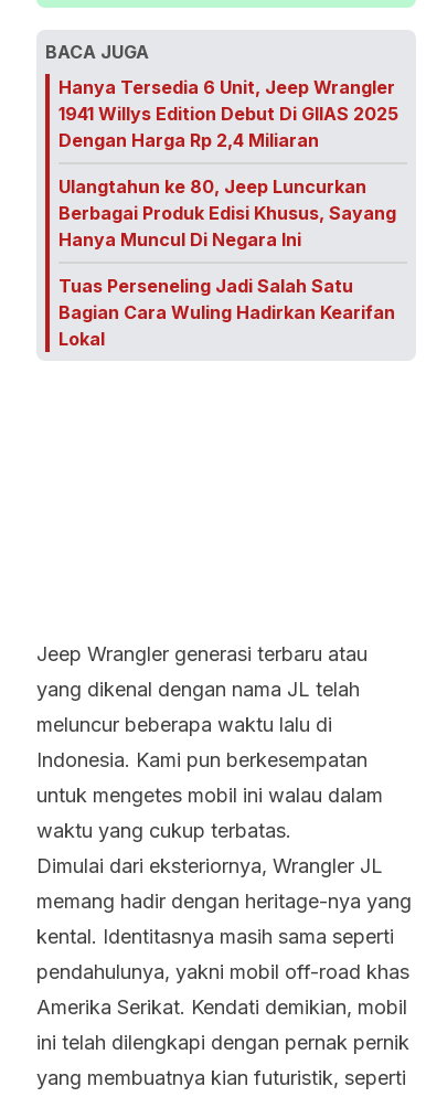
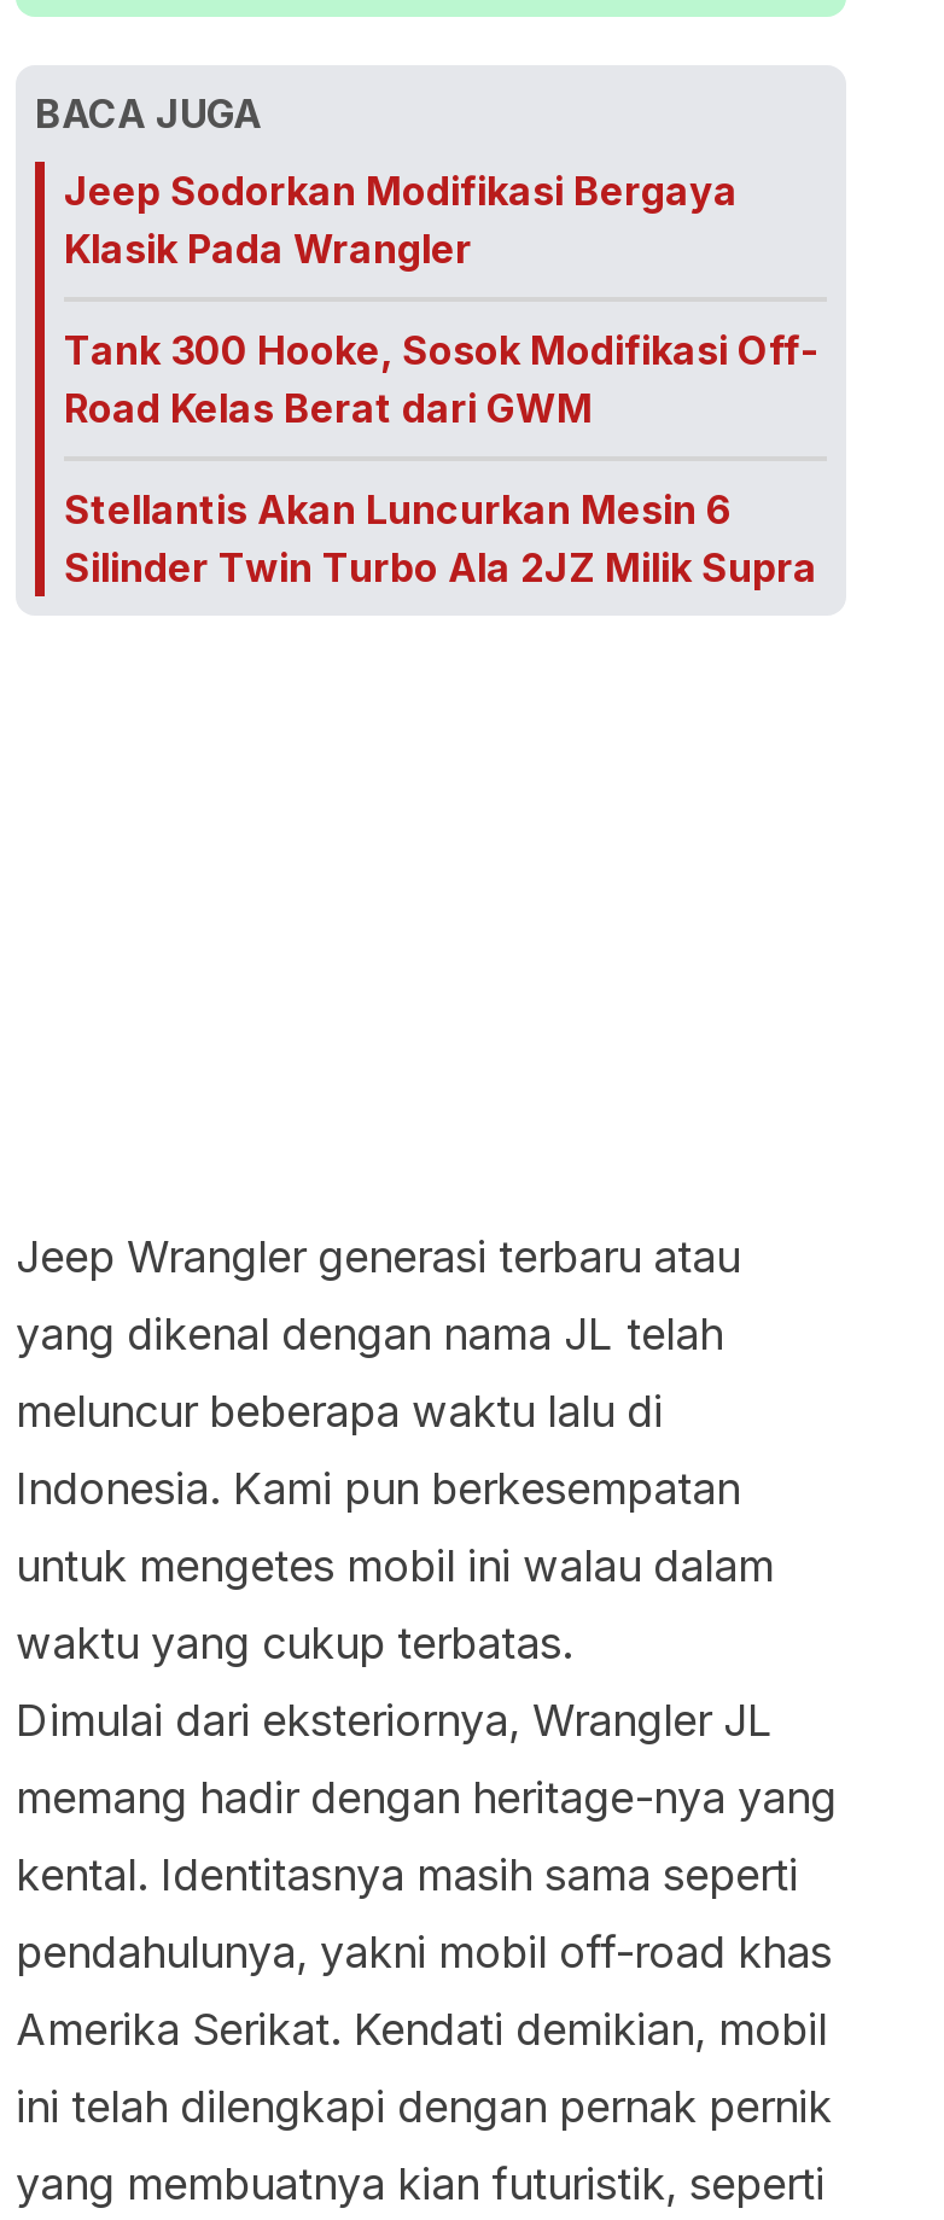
- Hanya Tersedia 6 Unit, Jeep Wrangler
- 1941 Willys Edition Debut Di GIIAS 2025
- Dengan Harga Rp 2,4 Miliaran
+ Jeep Sodorkan Modifikasi Bergaya
+ Klasik Pada Wrangler

- Ulangtahun ke 80, Jeep Luncurkan
- Berbagai Produk Edisi Khusus, Sayang
- Hanya Muncul Di Negara Ini
+ Tank 300 Hooke, Sosok Modifikasi Off-
+ Road Kelas Berat dari GWM

- Tuas Perseneling Jadi Salah Satu
- Bagian Cara Wuling Hadirkan Kearifan
- Lokal
+ Stellantis Akan Luncurkan Mesin 6
+ Silinder Twin Turbo Ala 2JZ Milik Supra
